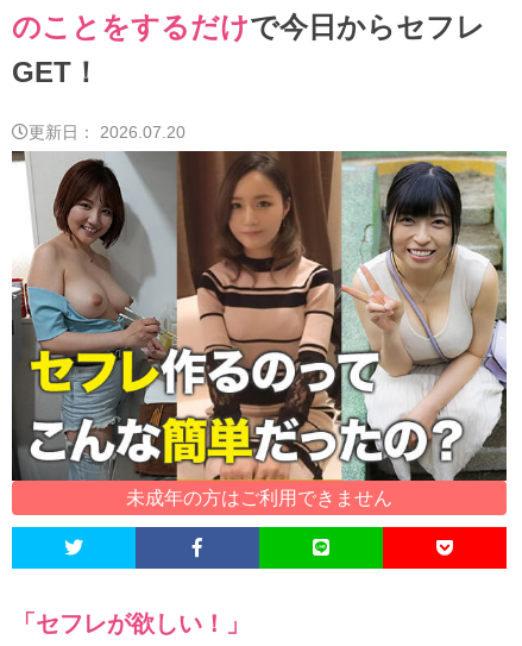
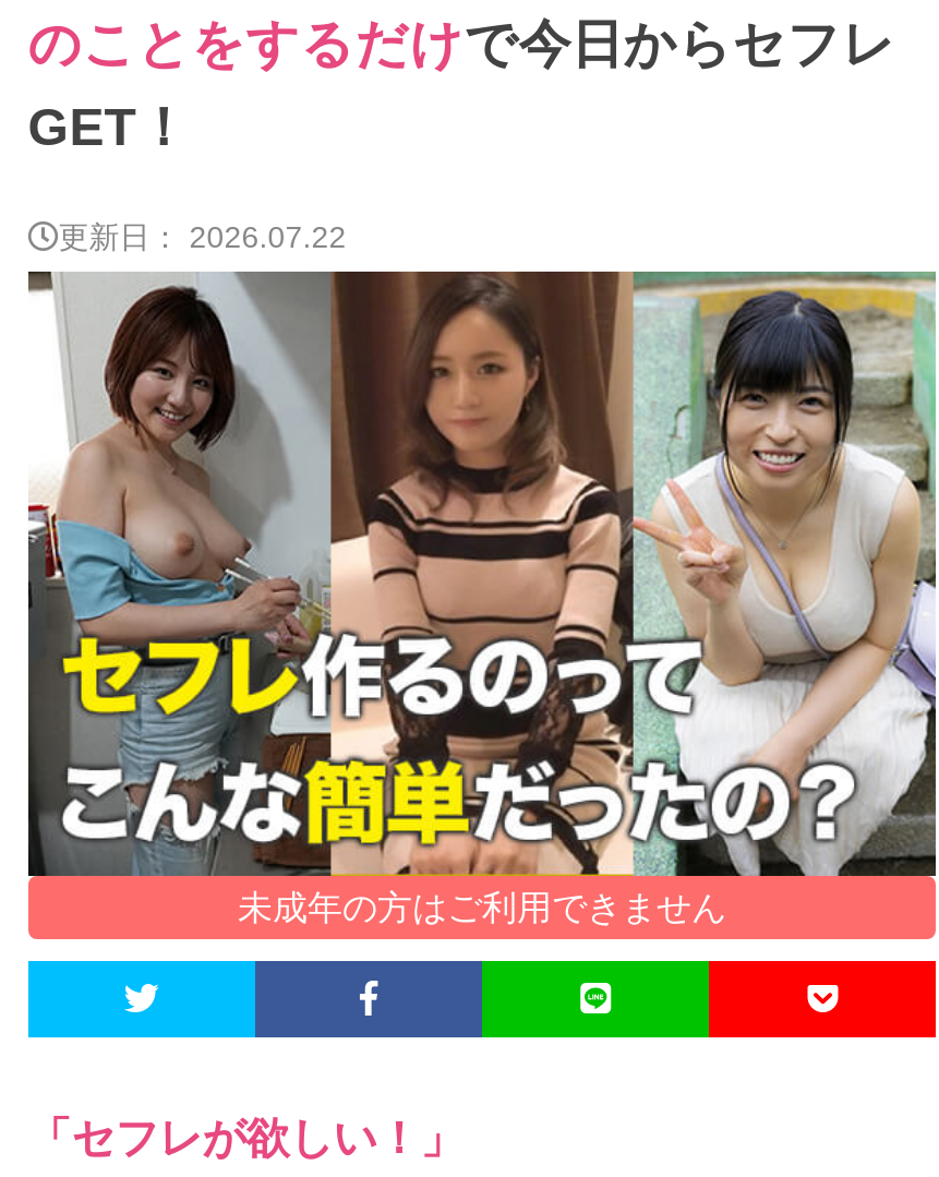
- 更新日： 2026.07.20
+ 更新日： 2026.07.22
